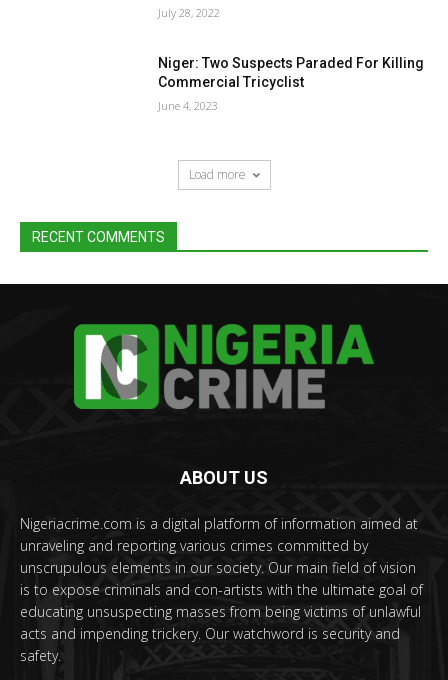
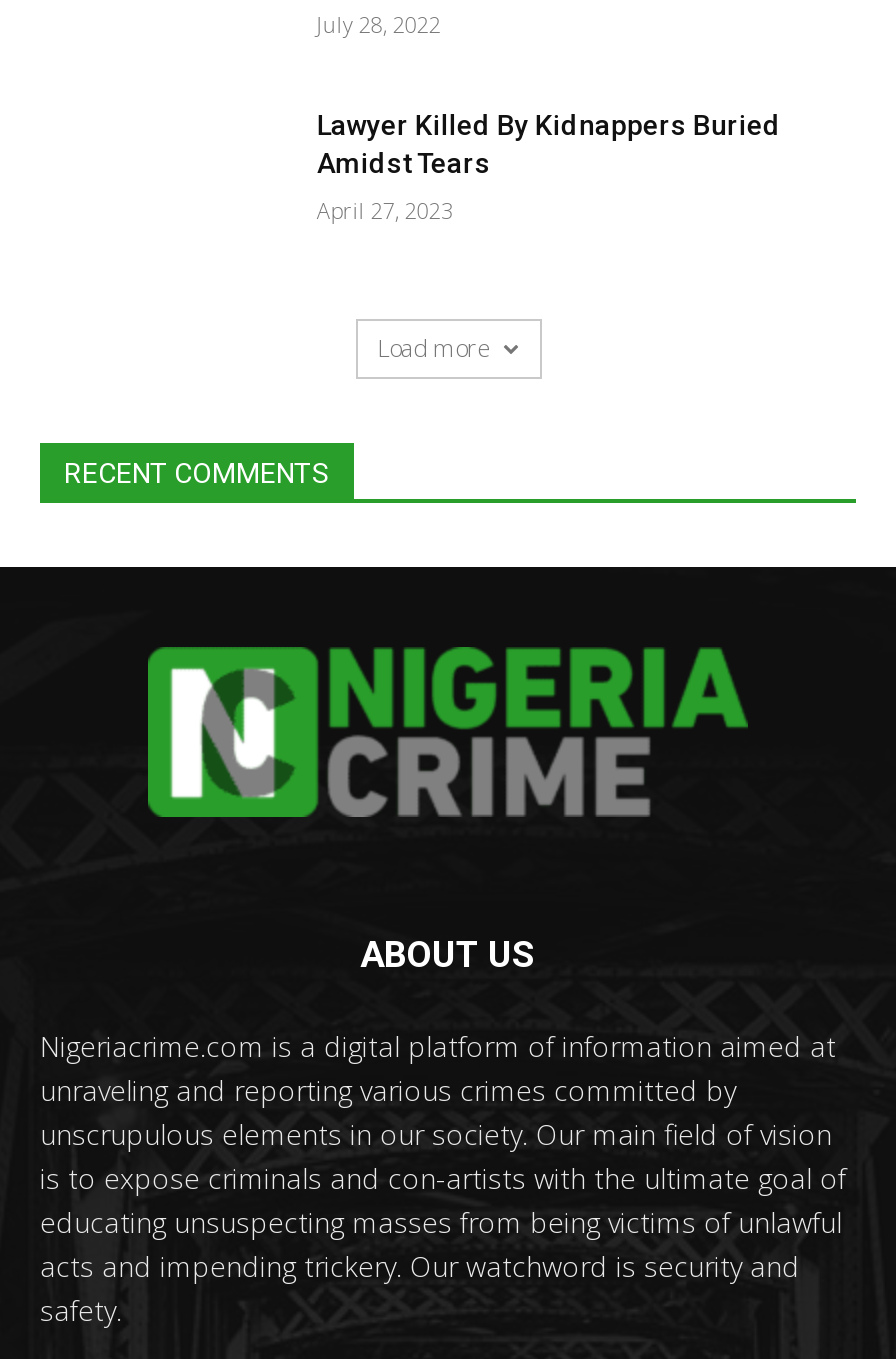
- Niger: Two Suspects Paraded For Killing
- Commercial Tricyclist
+ Lawyer Killed By Kidnappers Buried
+ Amidst Tears

- June 4, 2023
+ April 27, 2023
